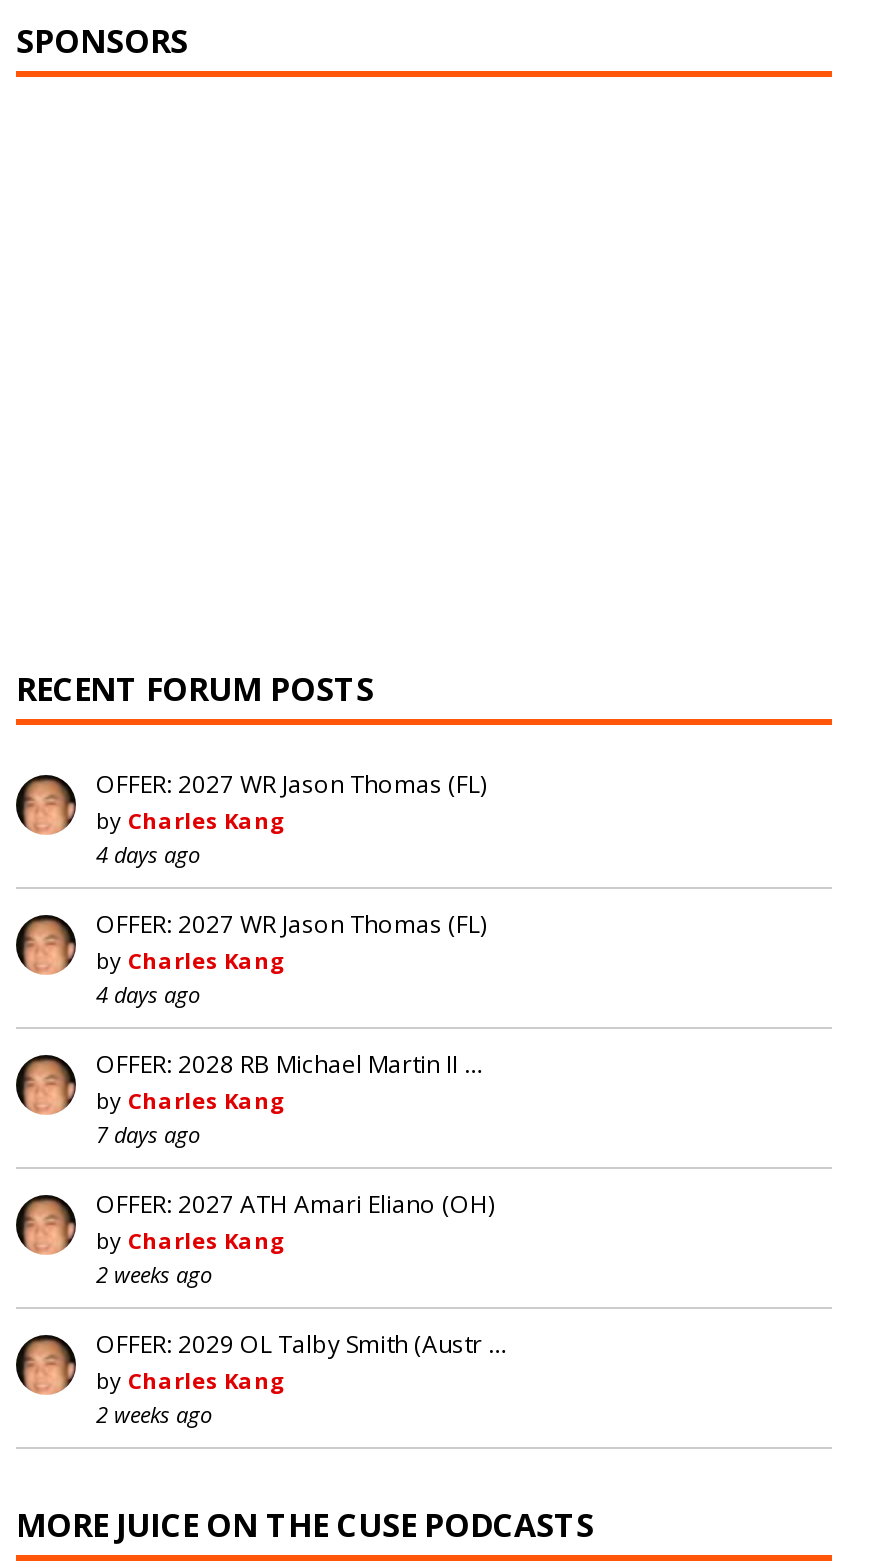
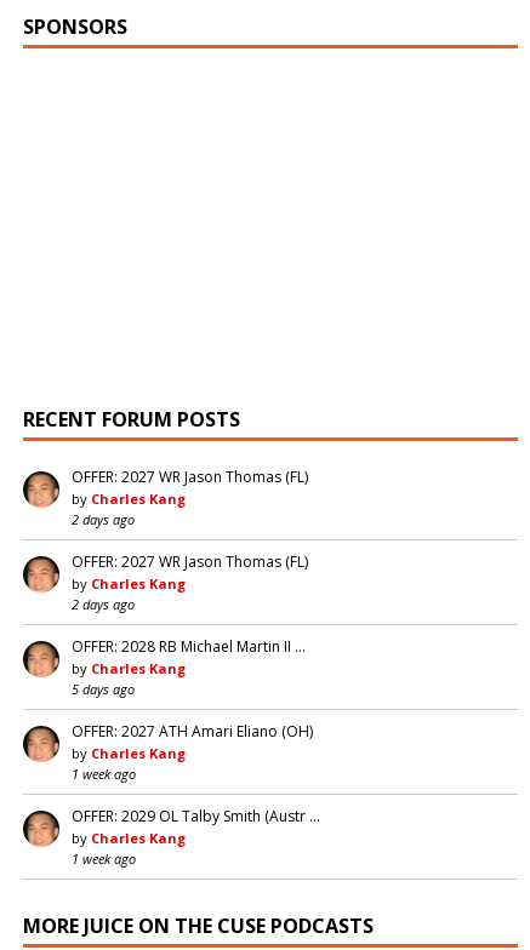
- 4 days ago
+ 2 days ago

- 4 days ago
+ 2 days ago

- 7 days ago
+ 5 days ago

- 2 weeks ago
+ 1 week ago

- 2 weeks ago
+ 1 week ago
